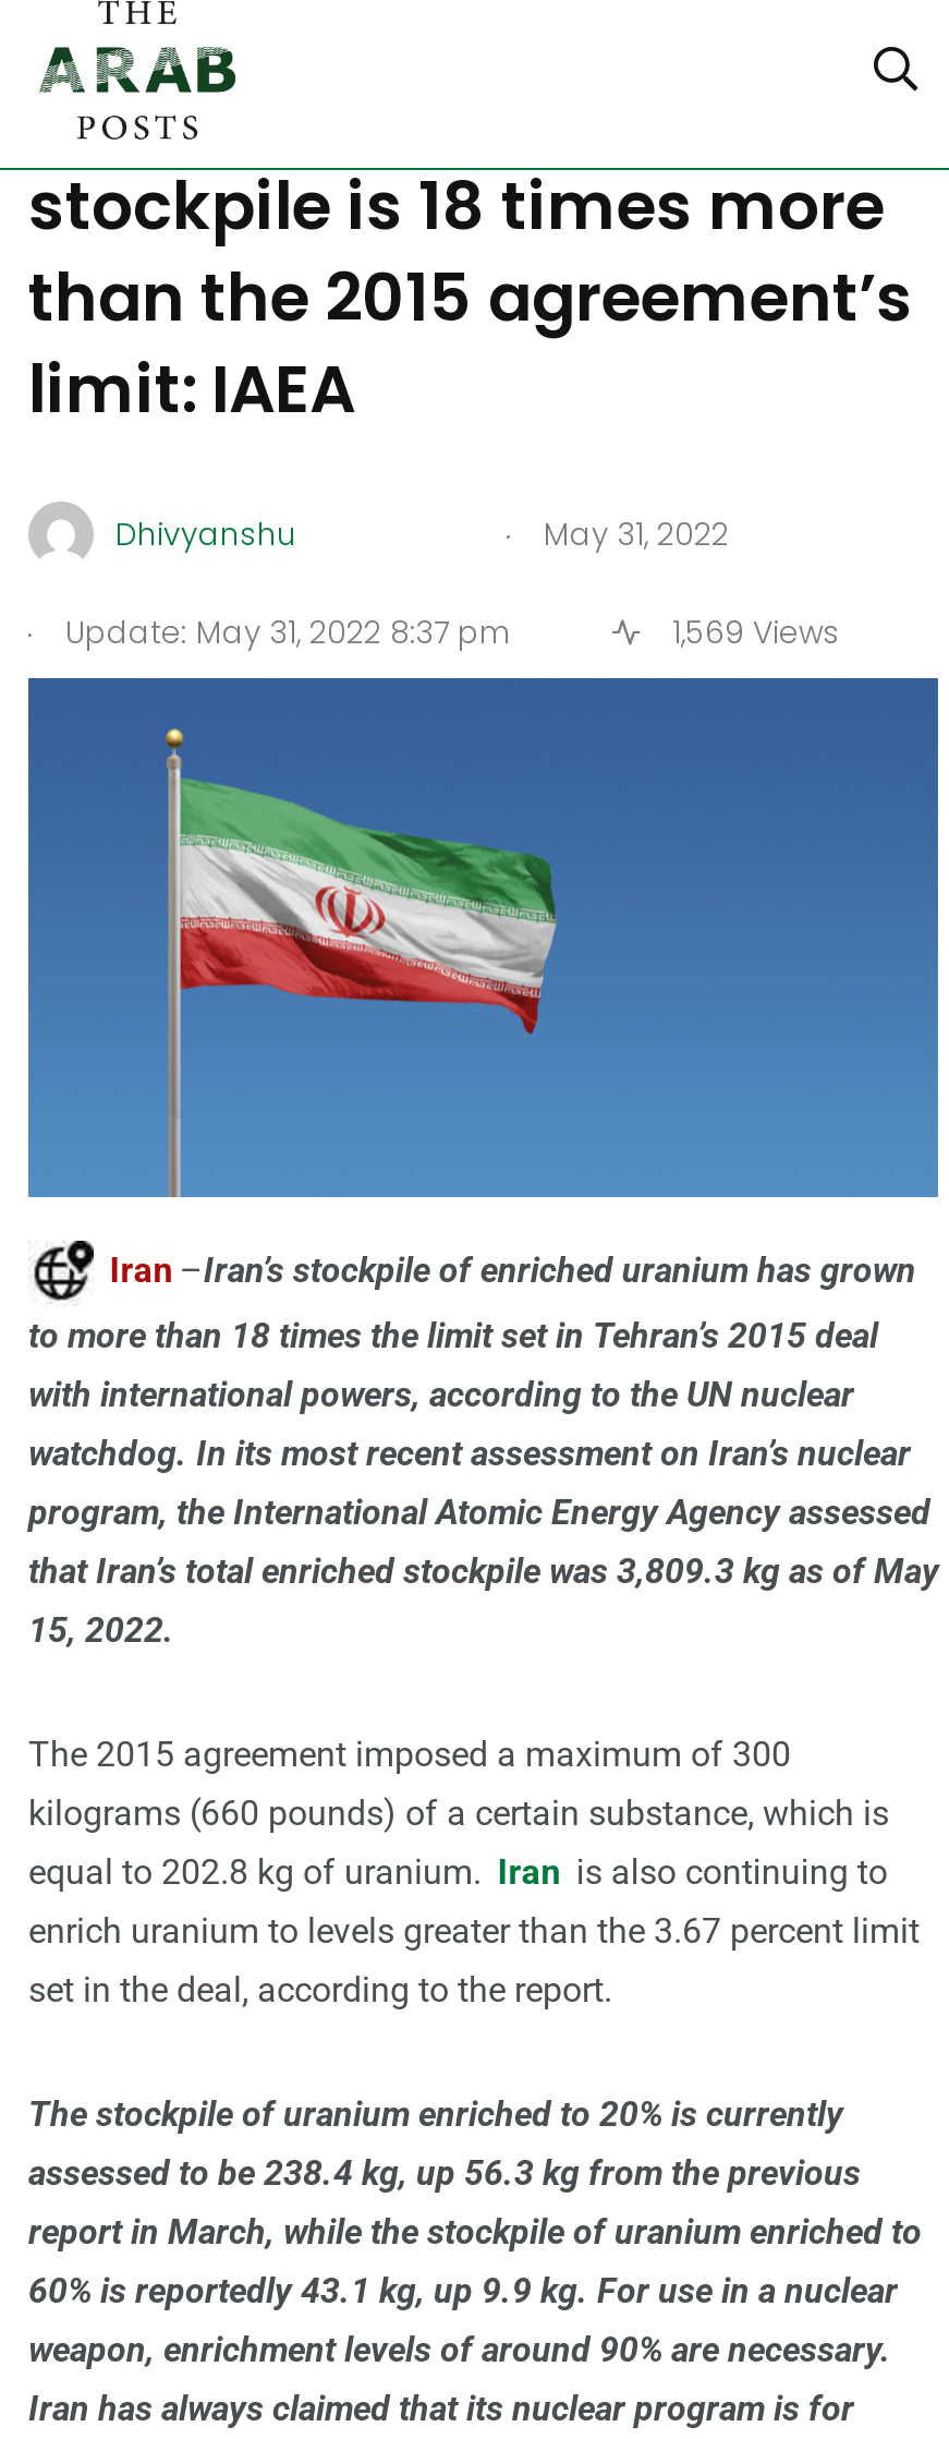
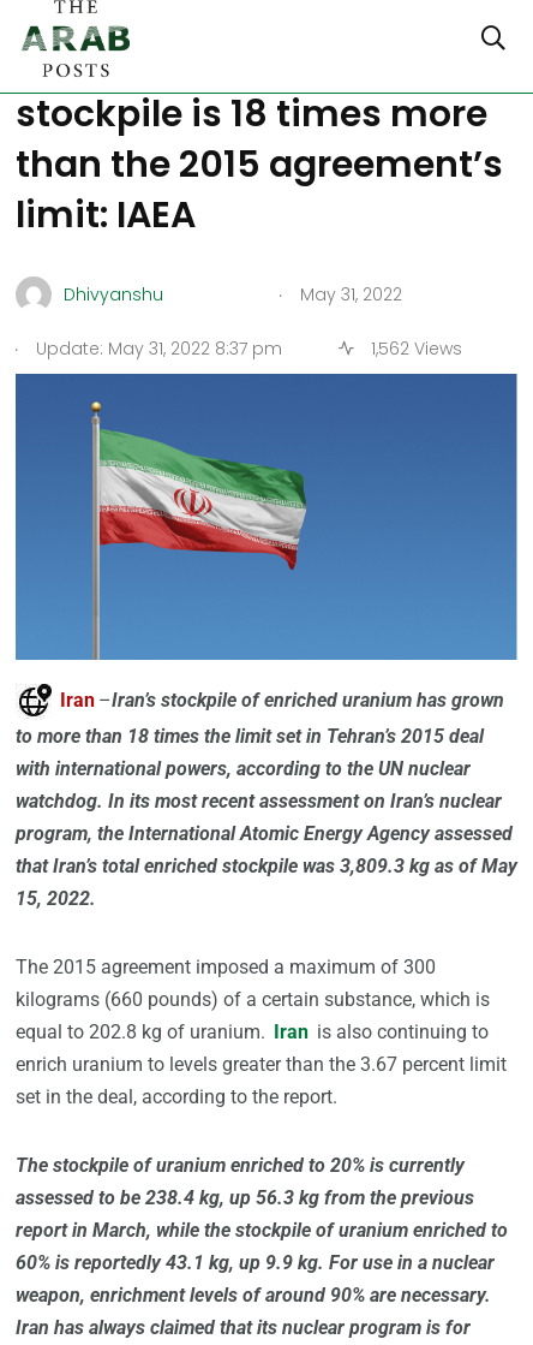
- 1,569 Views
+ 1,562 Views
